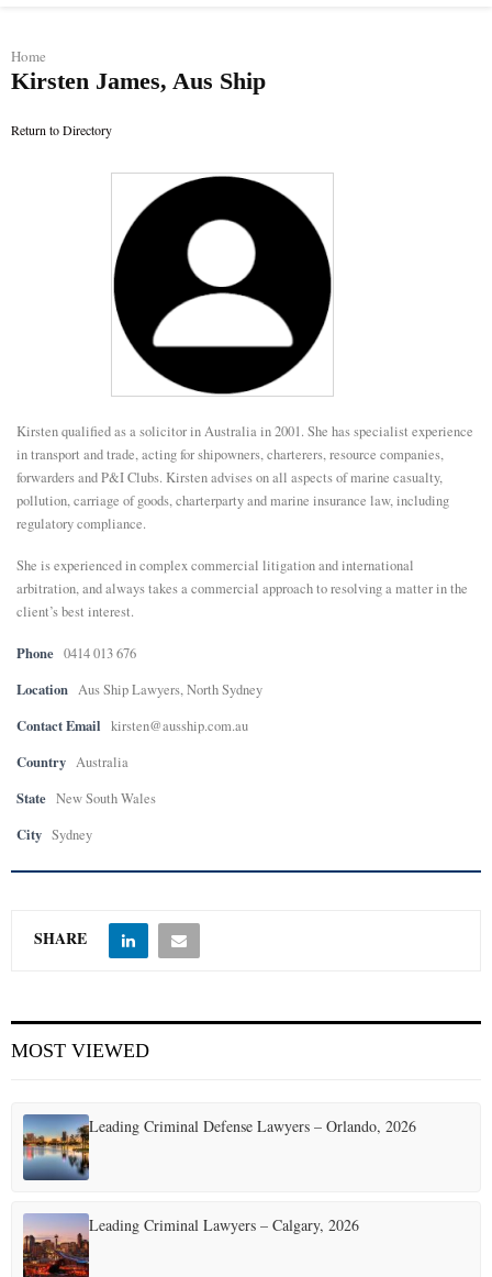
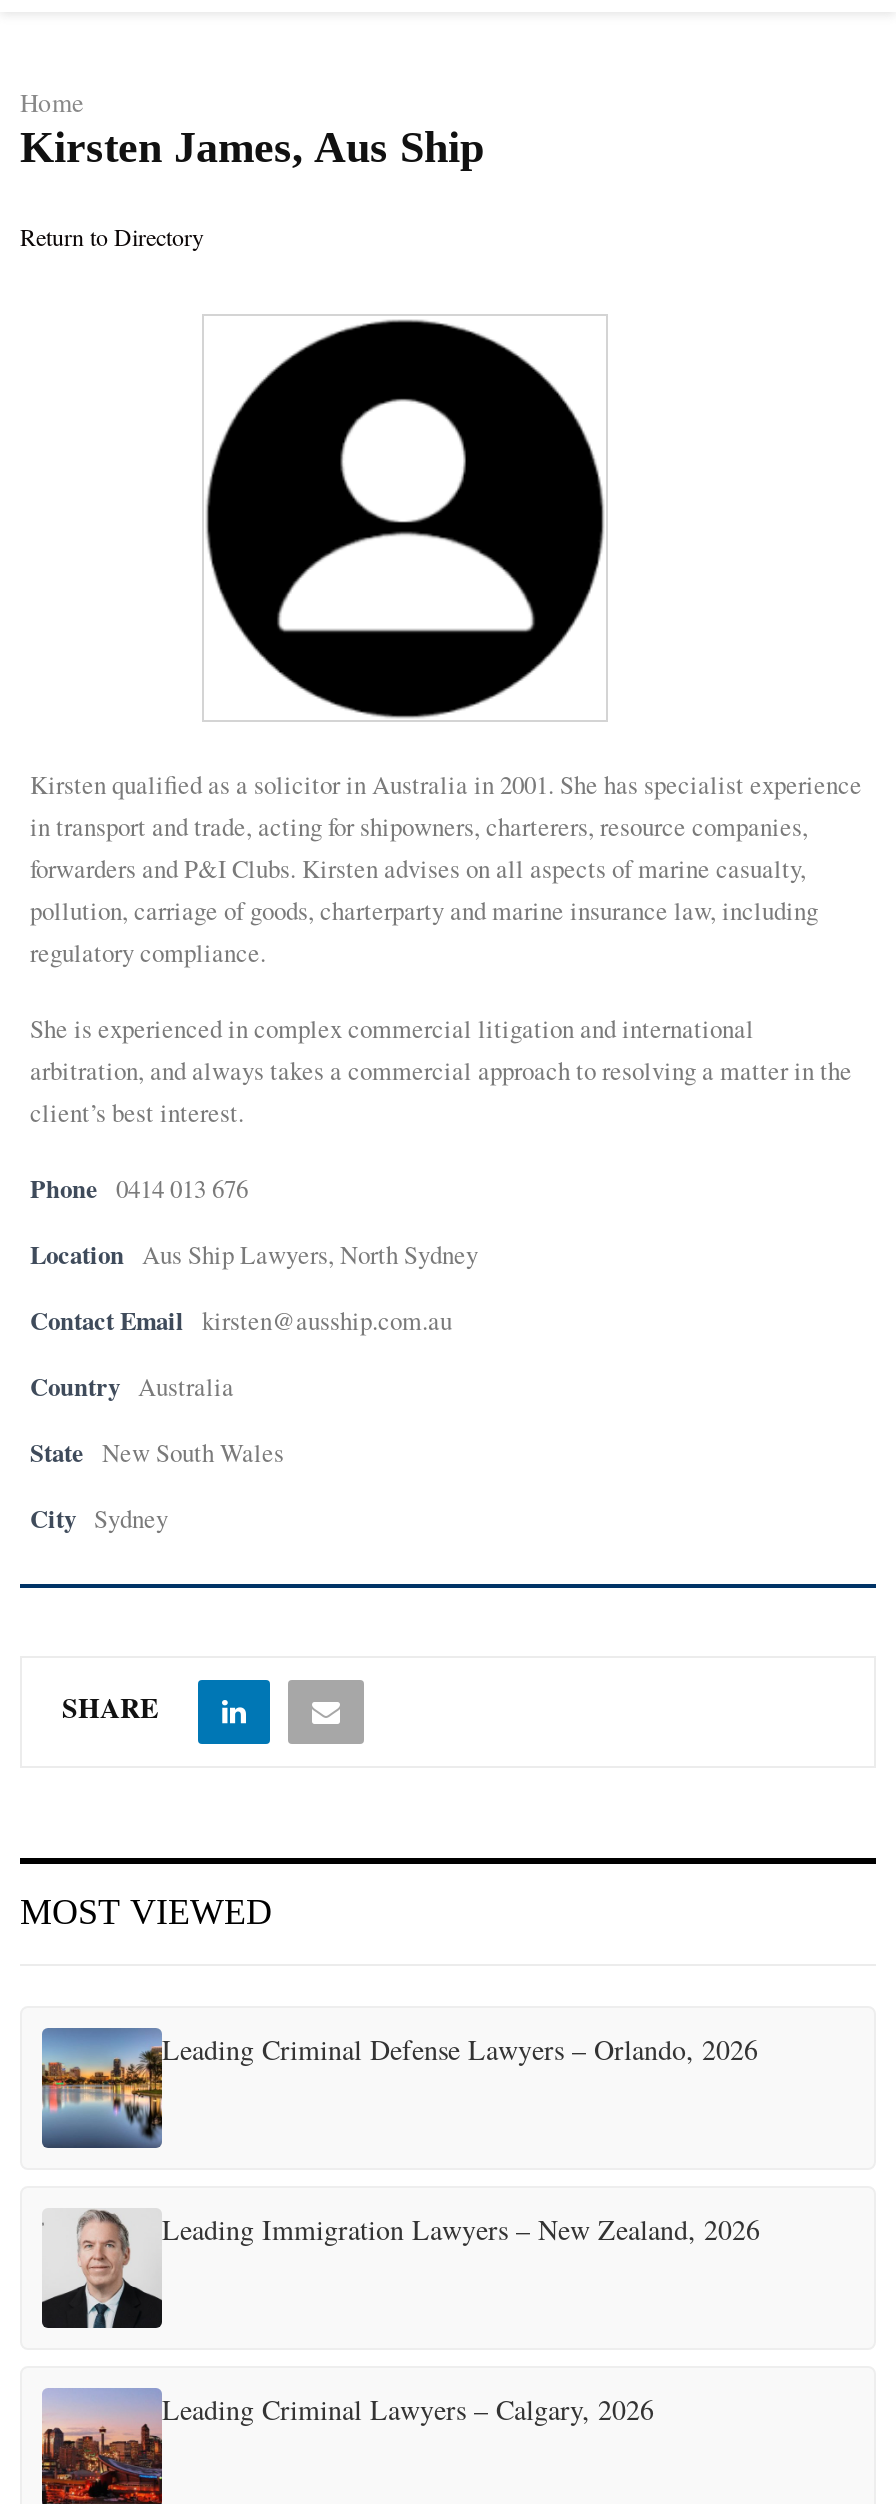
+ [image]
+ Leading Immigration Lawyers – New Zealand, 2026
